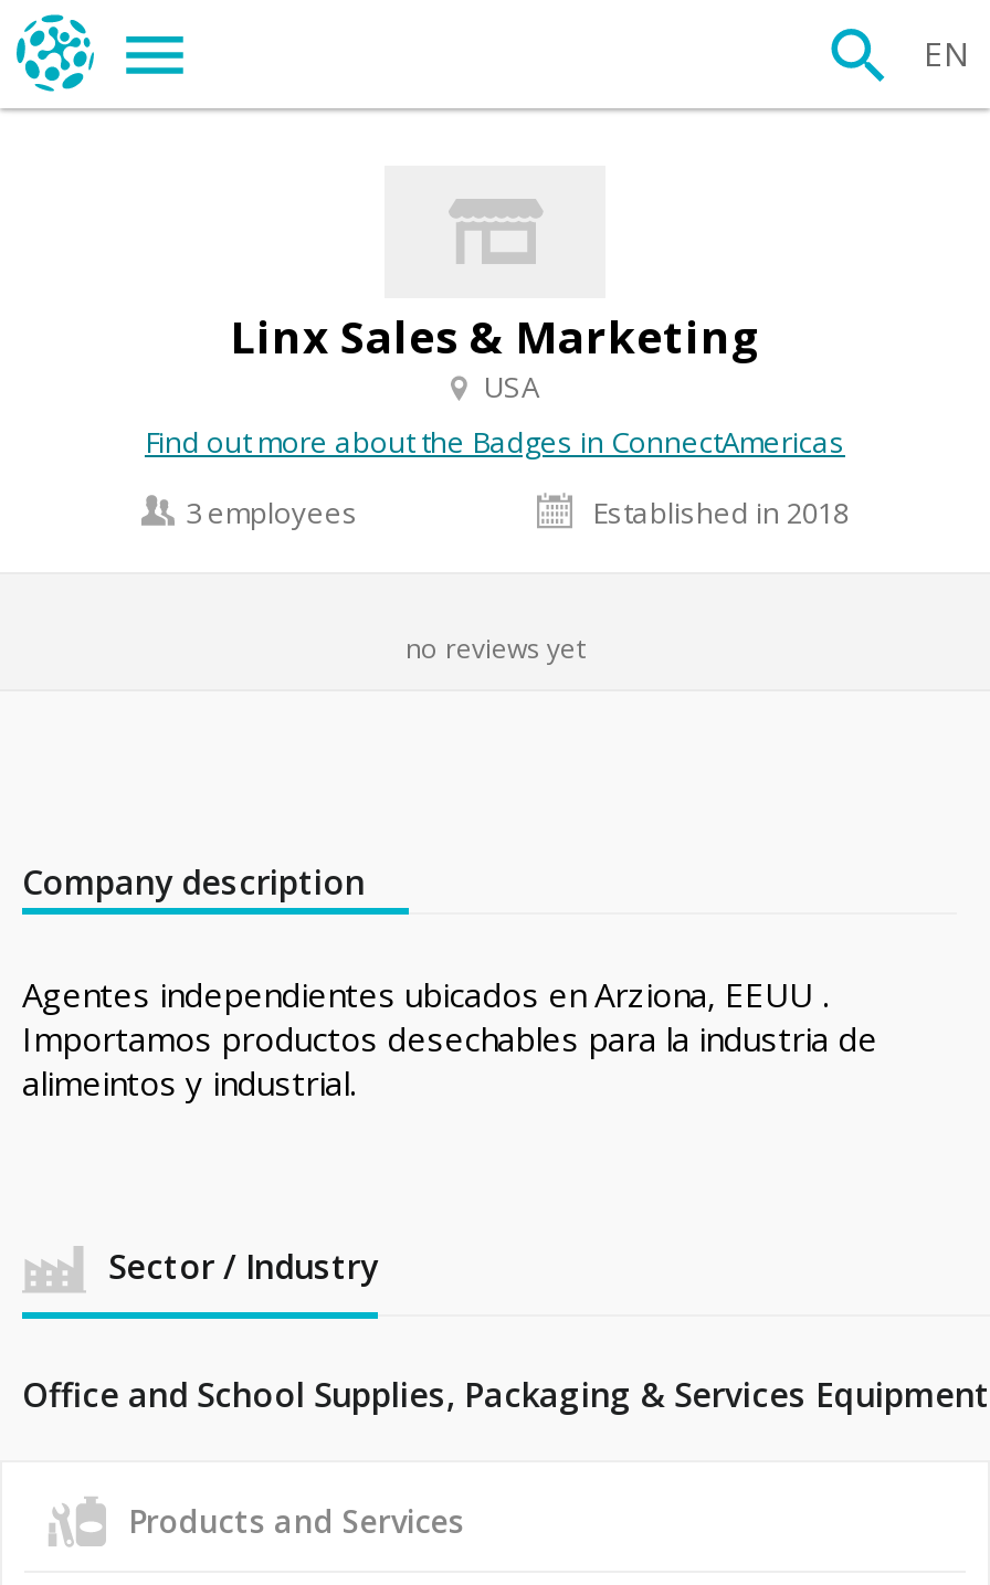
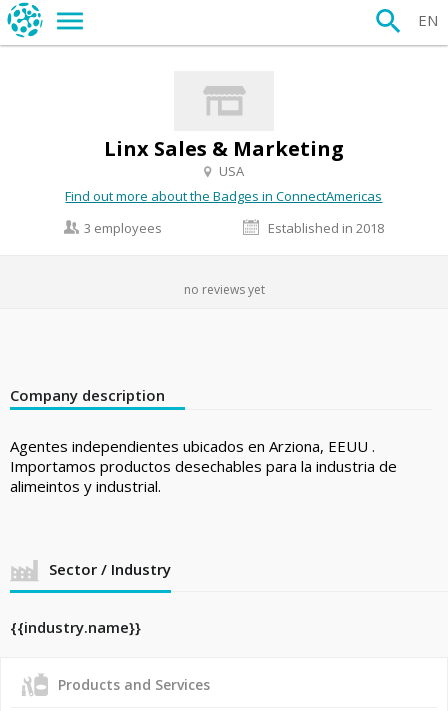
- Office and School Supplies, Packaging & Services Equipment
+ {{industry.name}}
